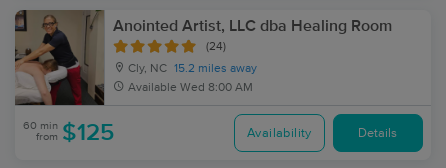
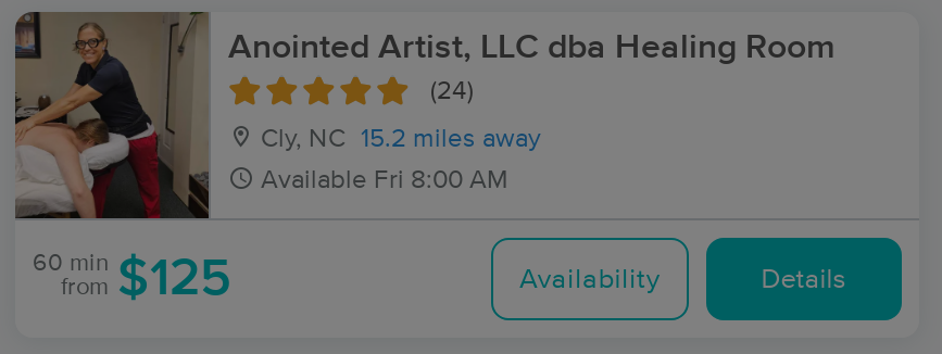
- Available Wed 8:00 AM
+ Available Fri 8:00 AM
